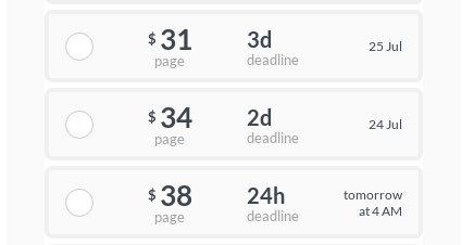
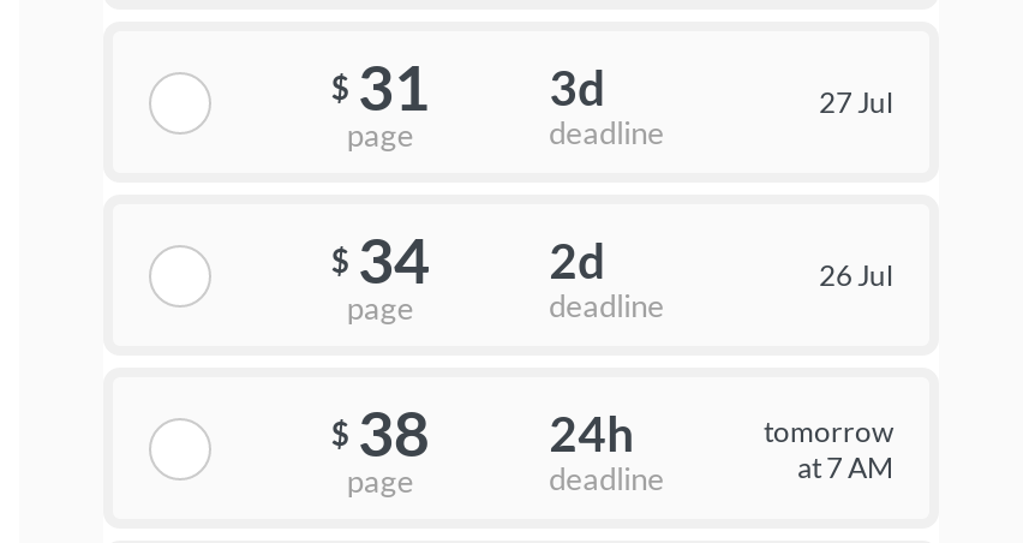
- 25 Jul
+ 27 Jul

- 24 Jul
+ 26 Jul

- at 4 AM
+ at 7 AM
